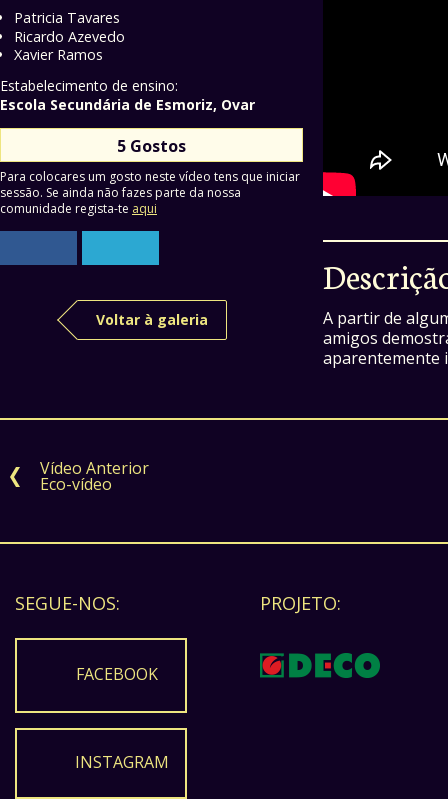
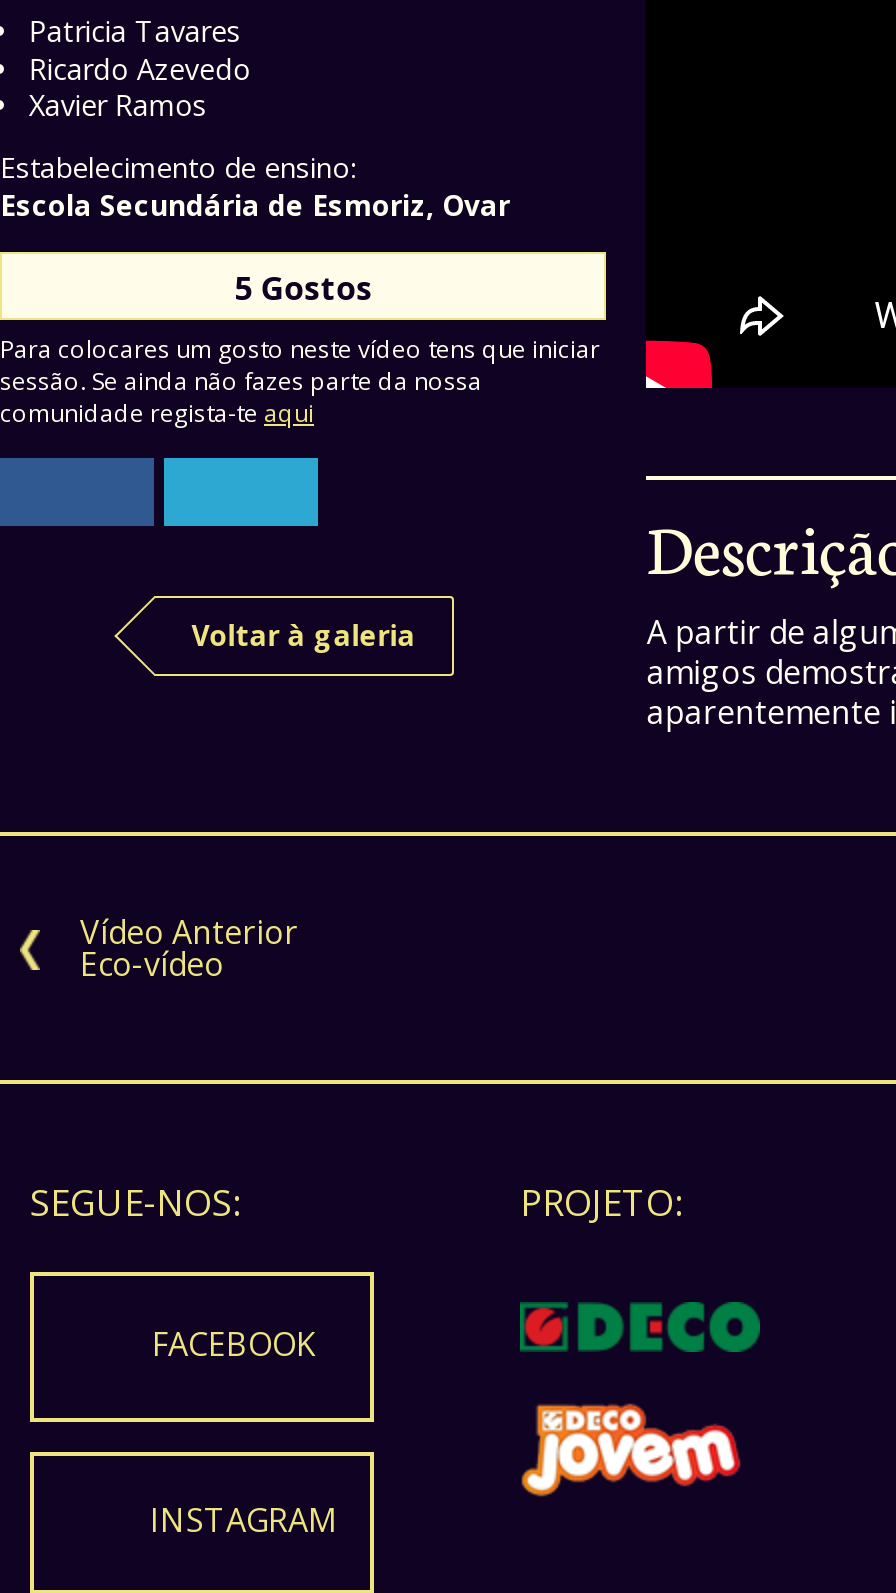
+ [image]
